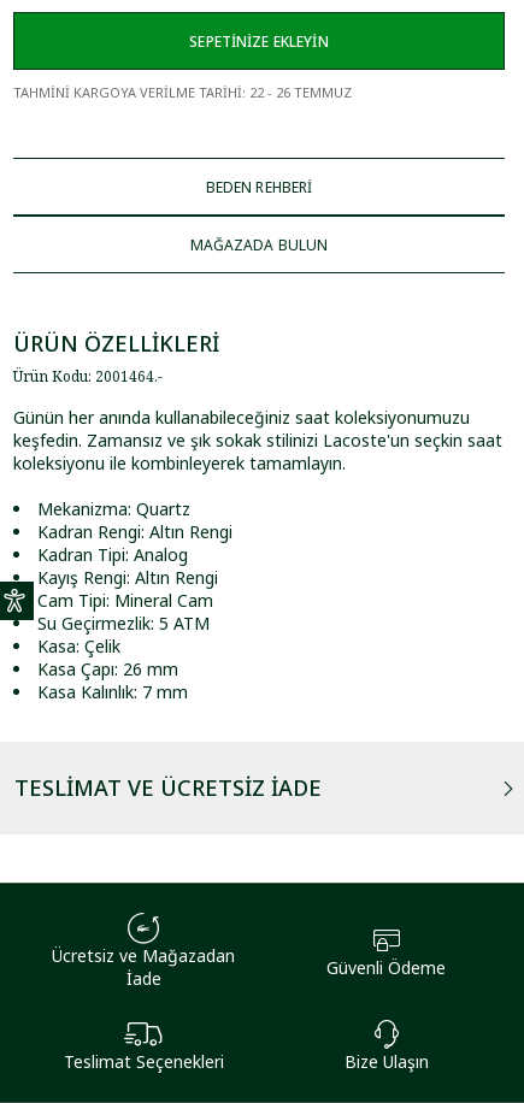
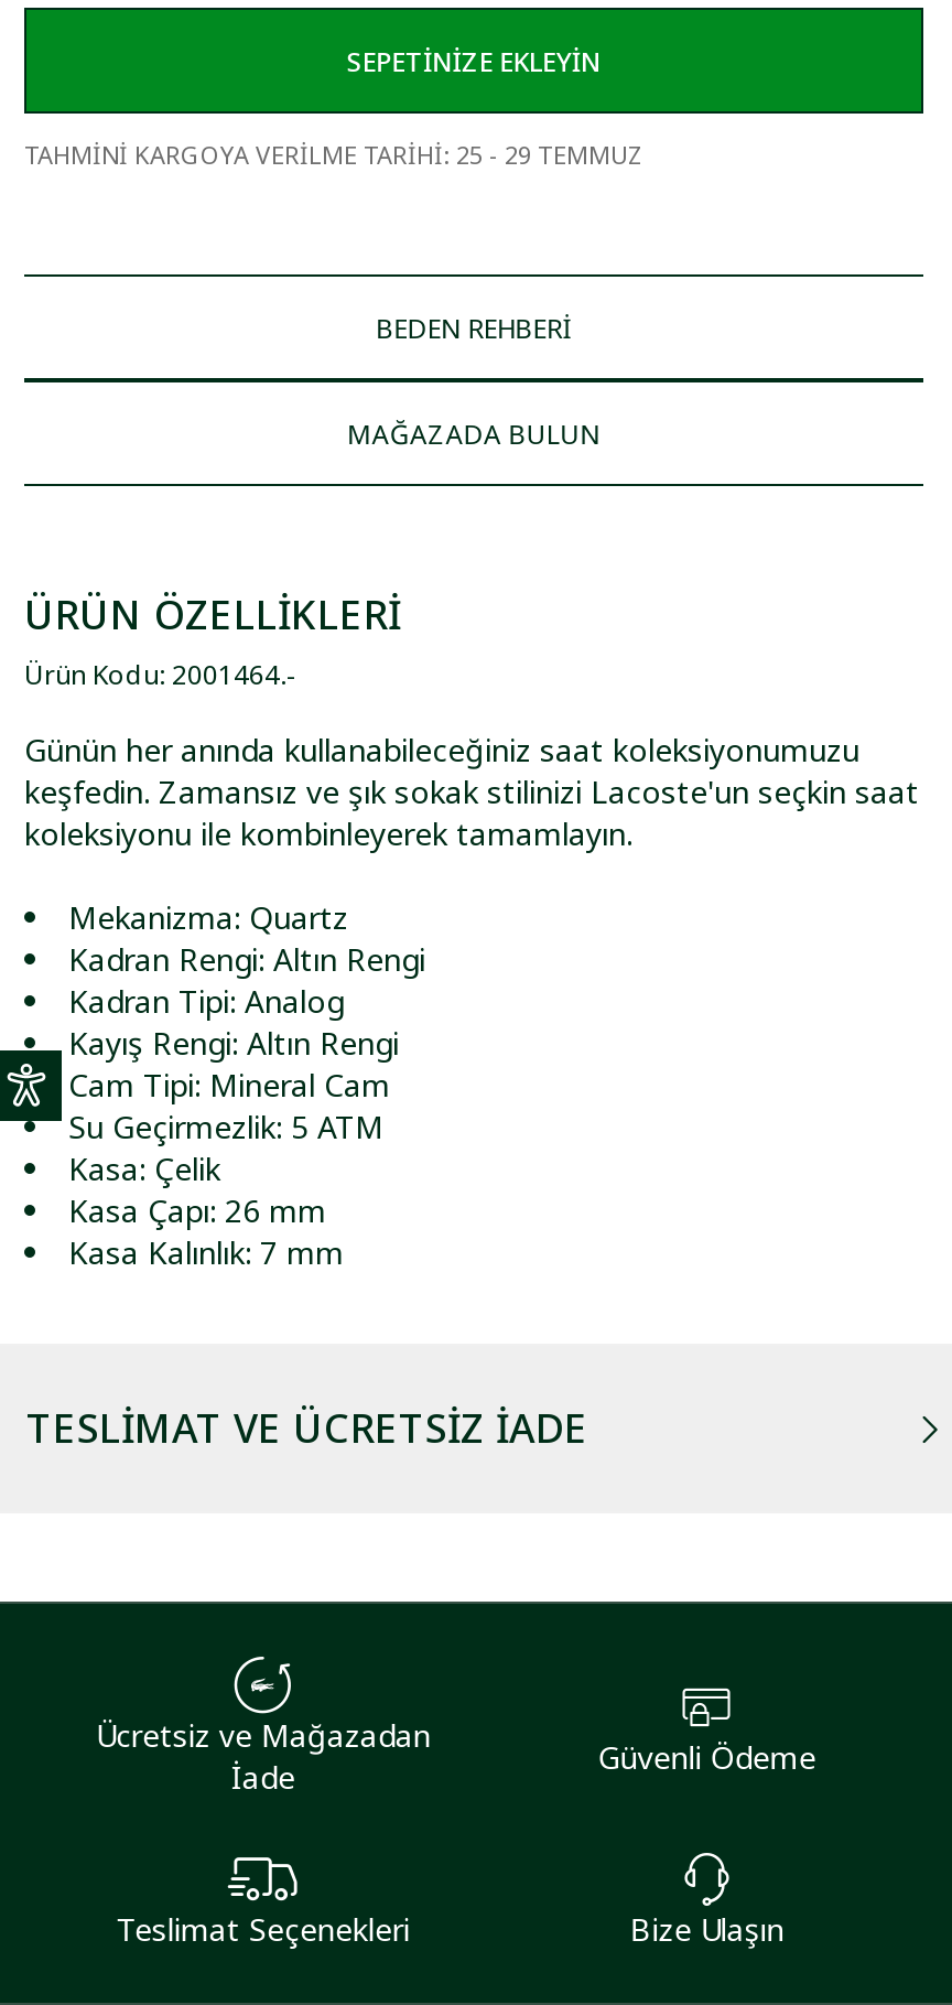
- TAHMİNİ KARGOYA VERİLME TARİHİ: 22 - 26 TEMMUZ
+ TAHMİNİ KARGOYA VERİLME TARİHİ: 25 - 29 TEMMUZ
